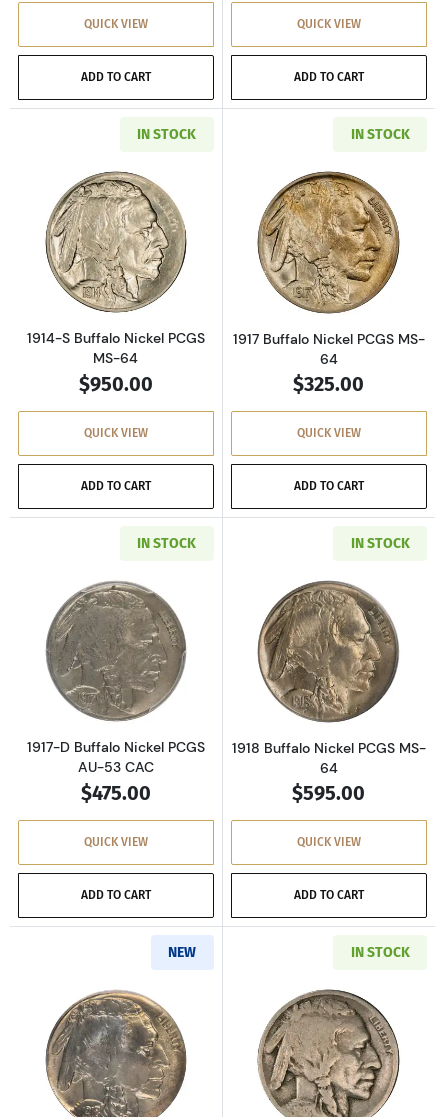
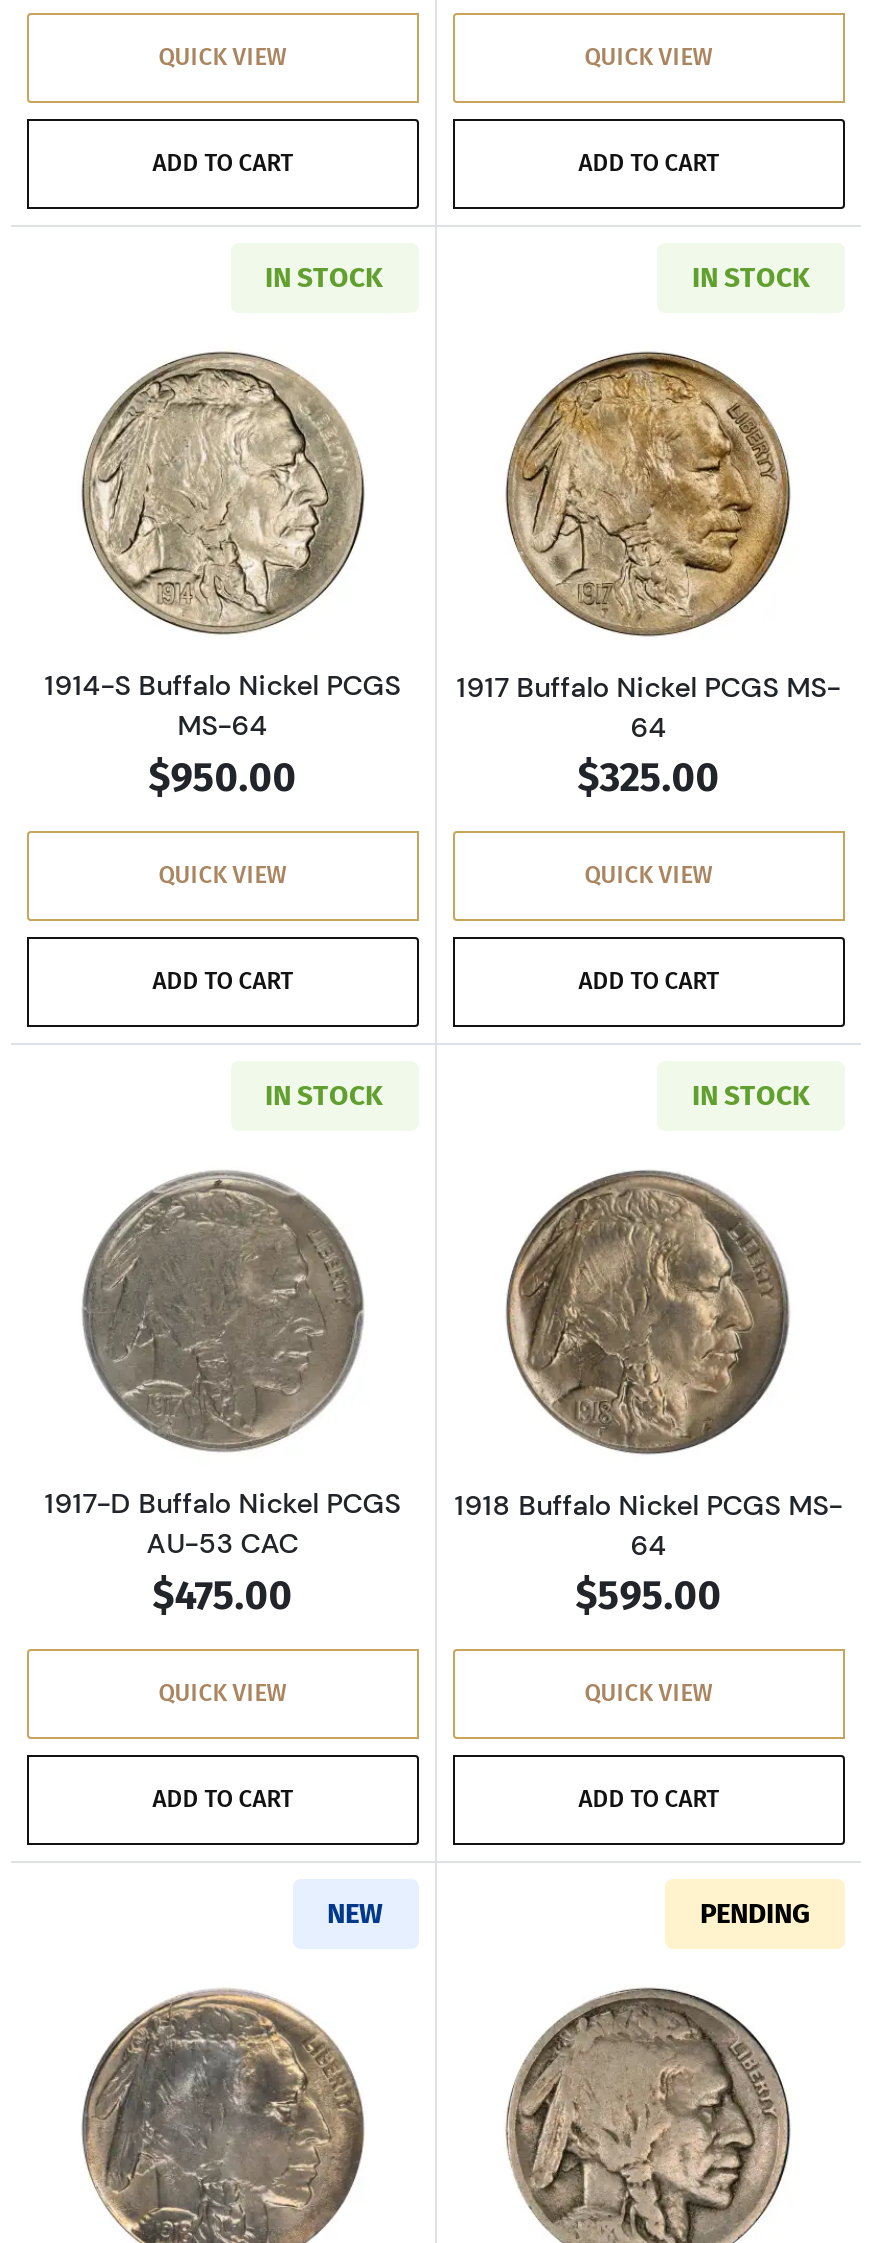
- IN STOCK
+ PENDING
